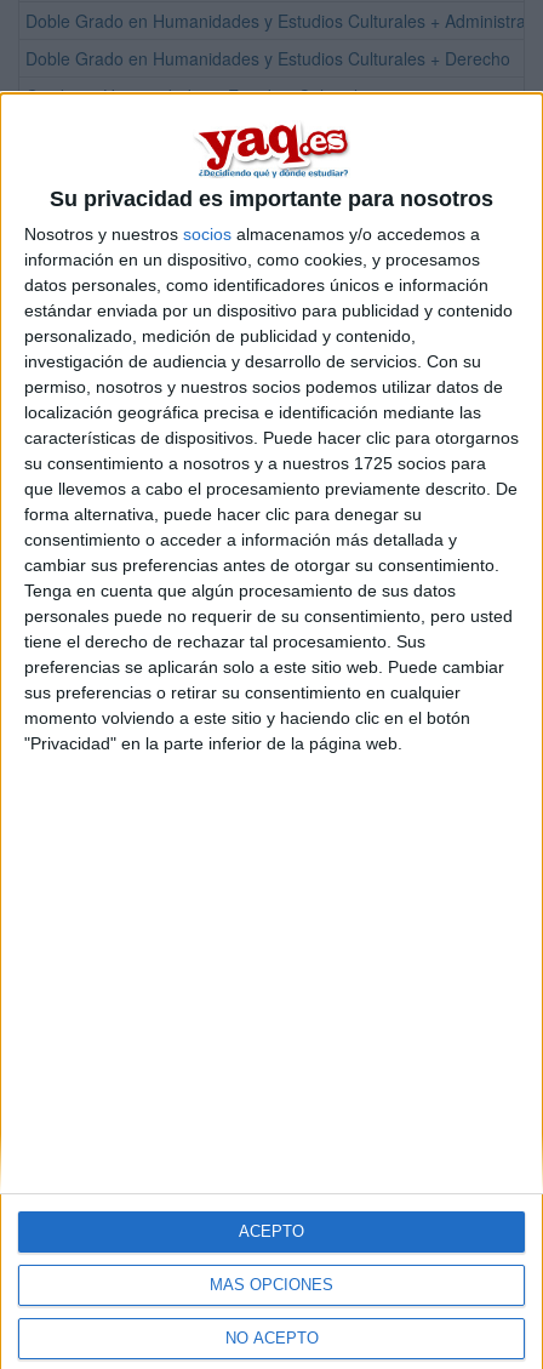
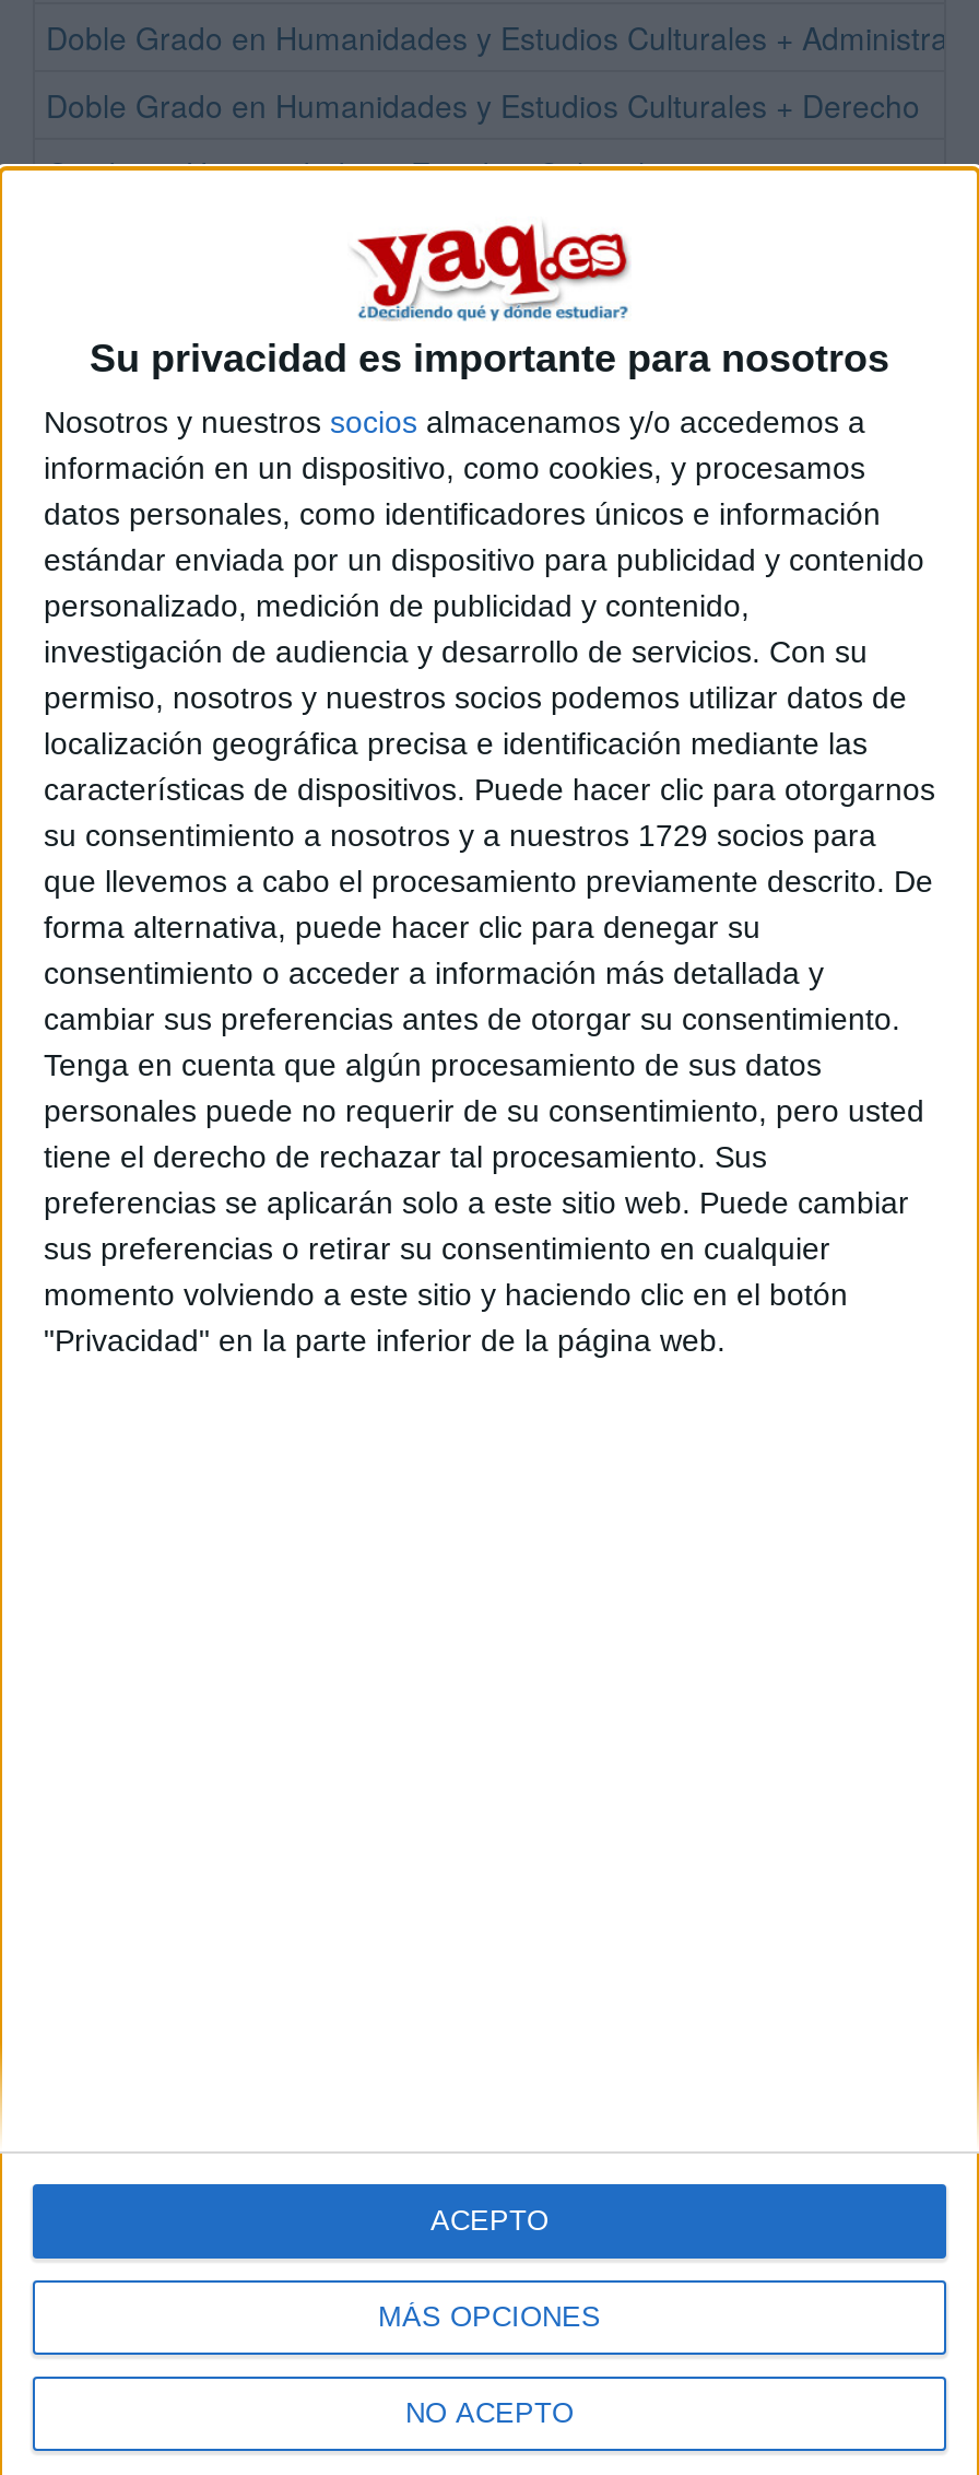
- su consentimiento a nosotros y a nuestros 1725 socios para
+ su consentimiento a nosotros y a nuestros 1729 socios para
